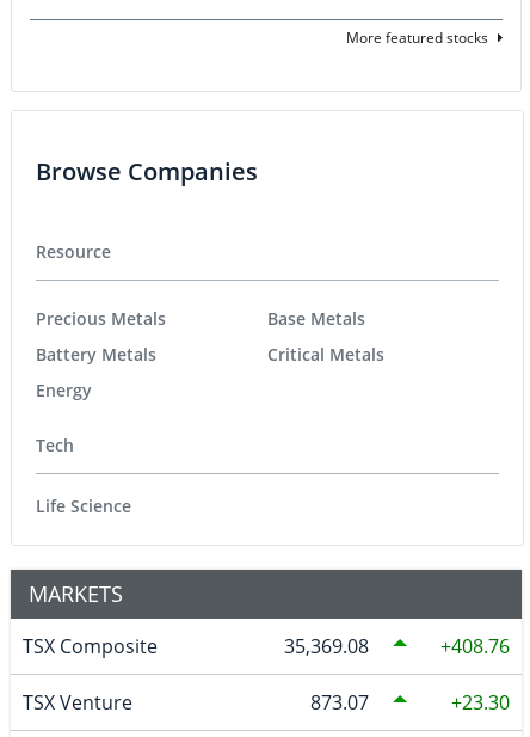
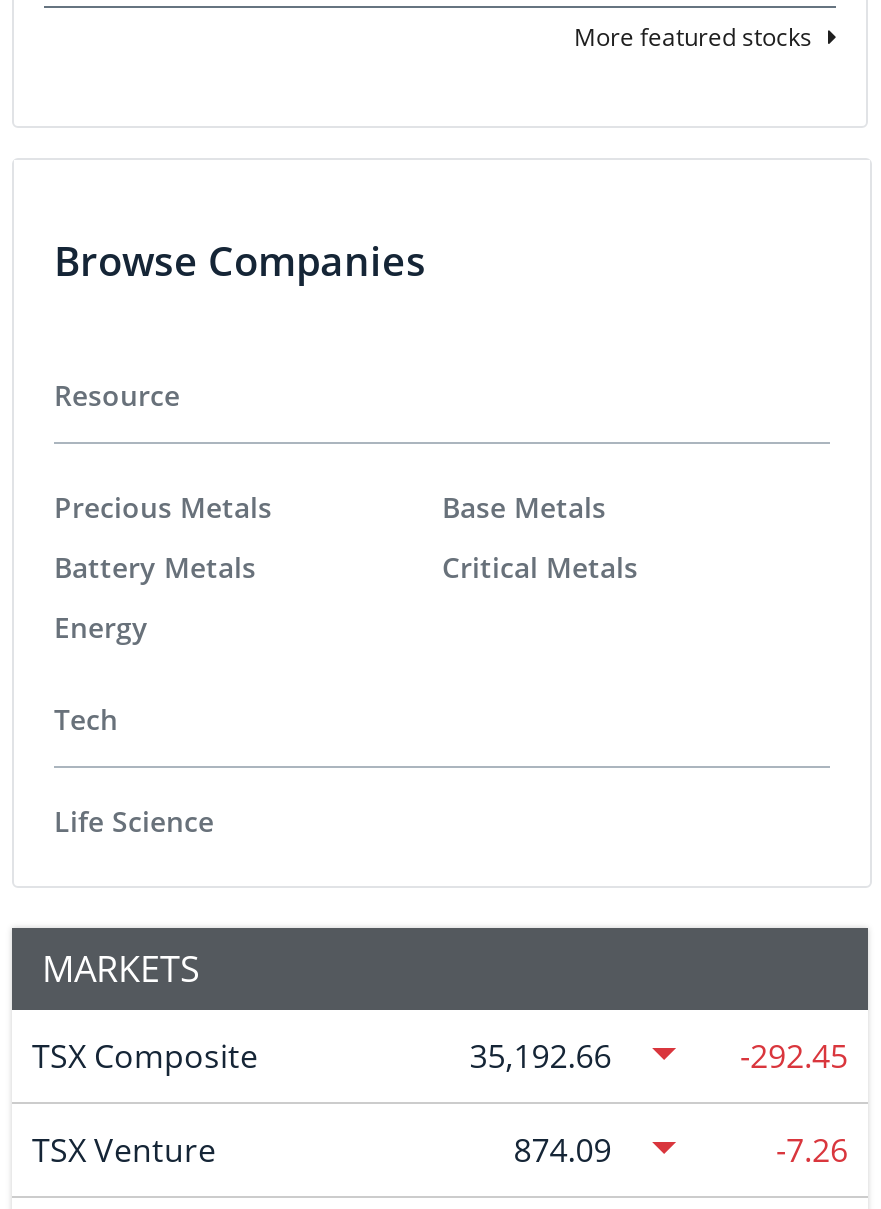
- 35,369.08
+ 35,192.66

- 408.76
+ -292.45

- 873.07
+ 874.09

- 23.30
+ -7.26
